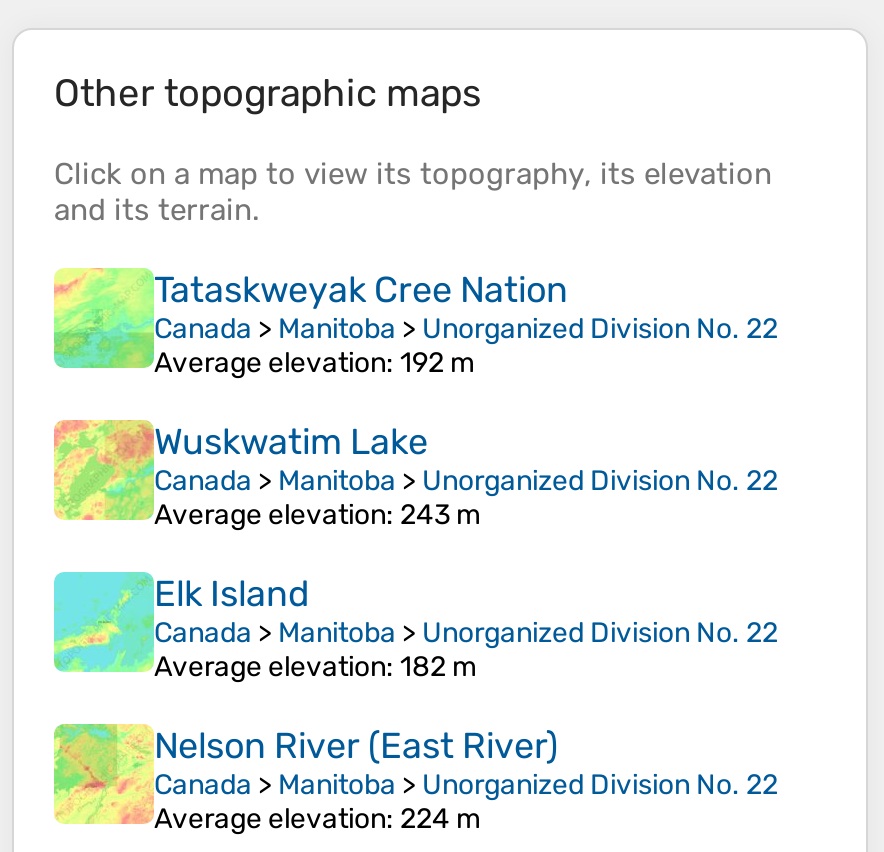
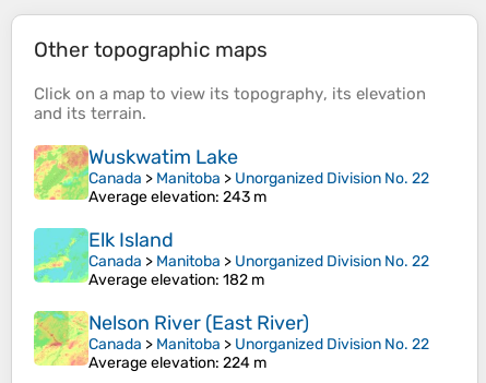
- [image]
- Tataskweyak Cree Nation
- Canada > Manitoba > Unorganized Division No. 22
- Average elevation: 192 m
